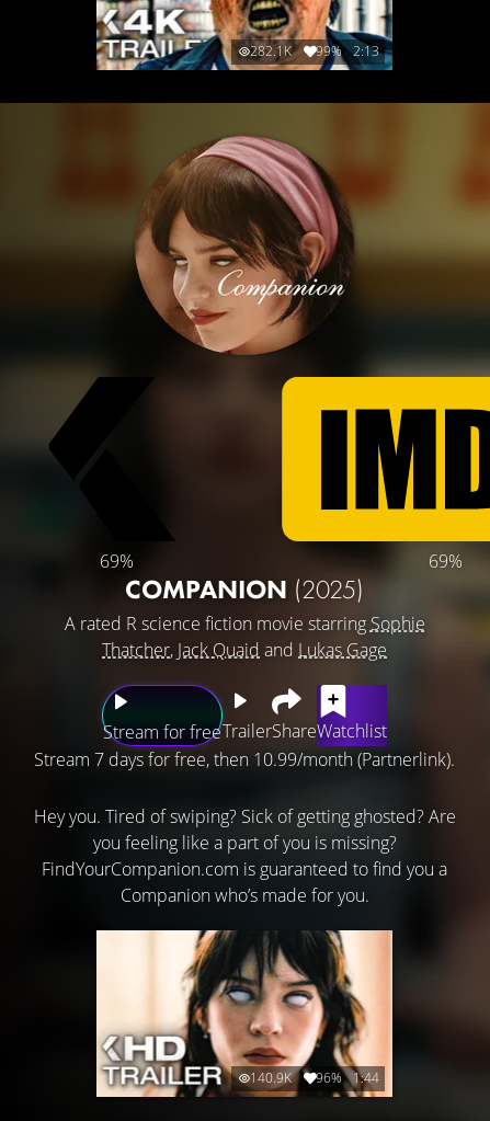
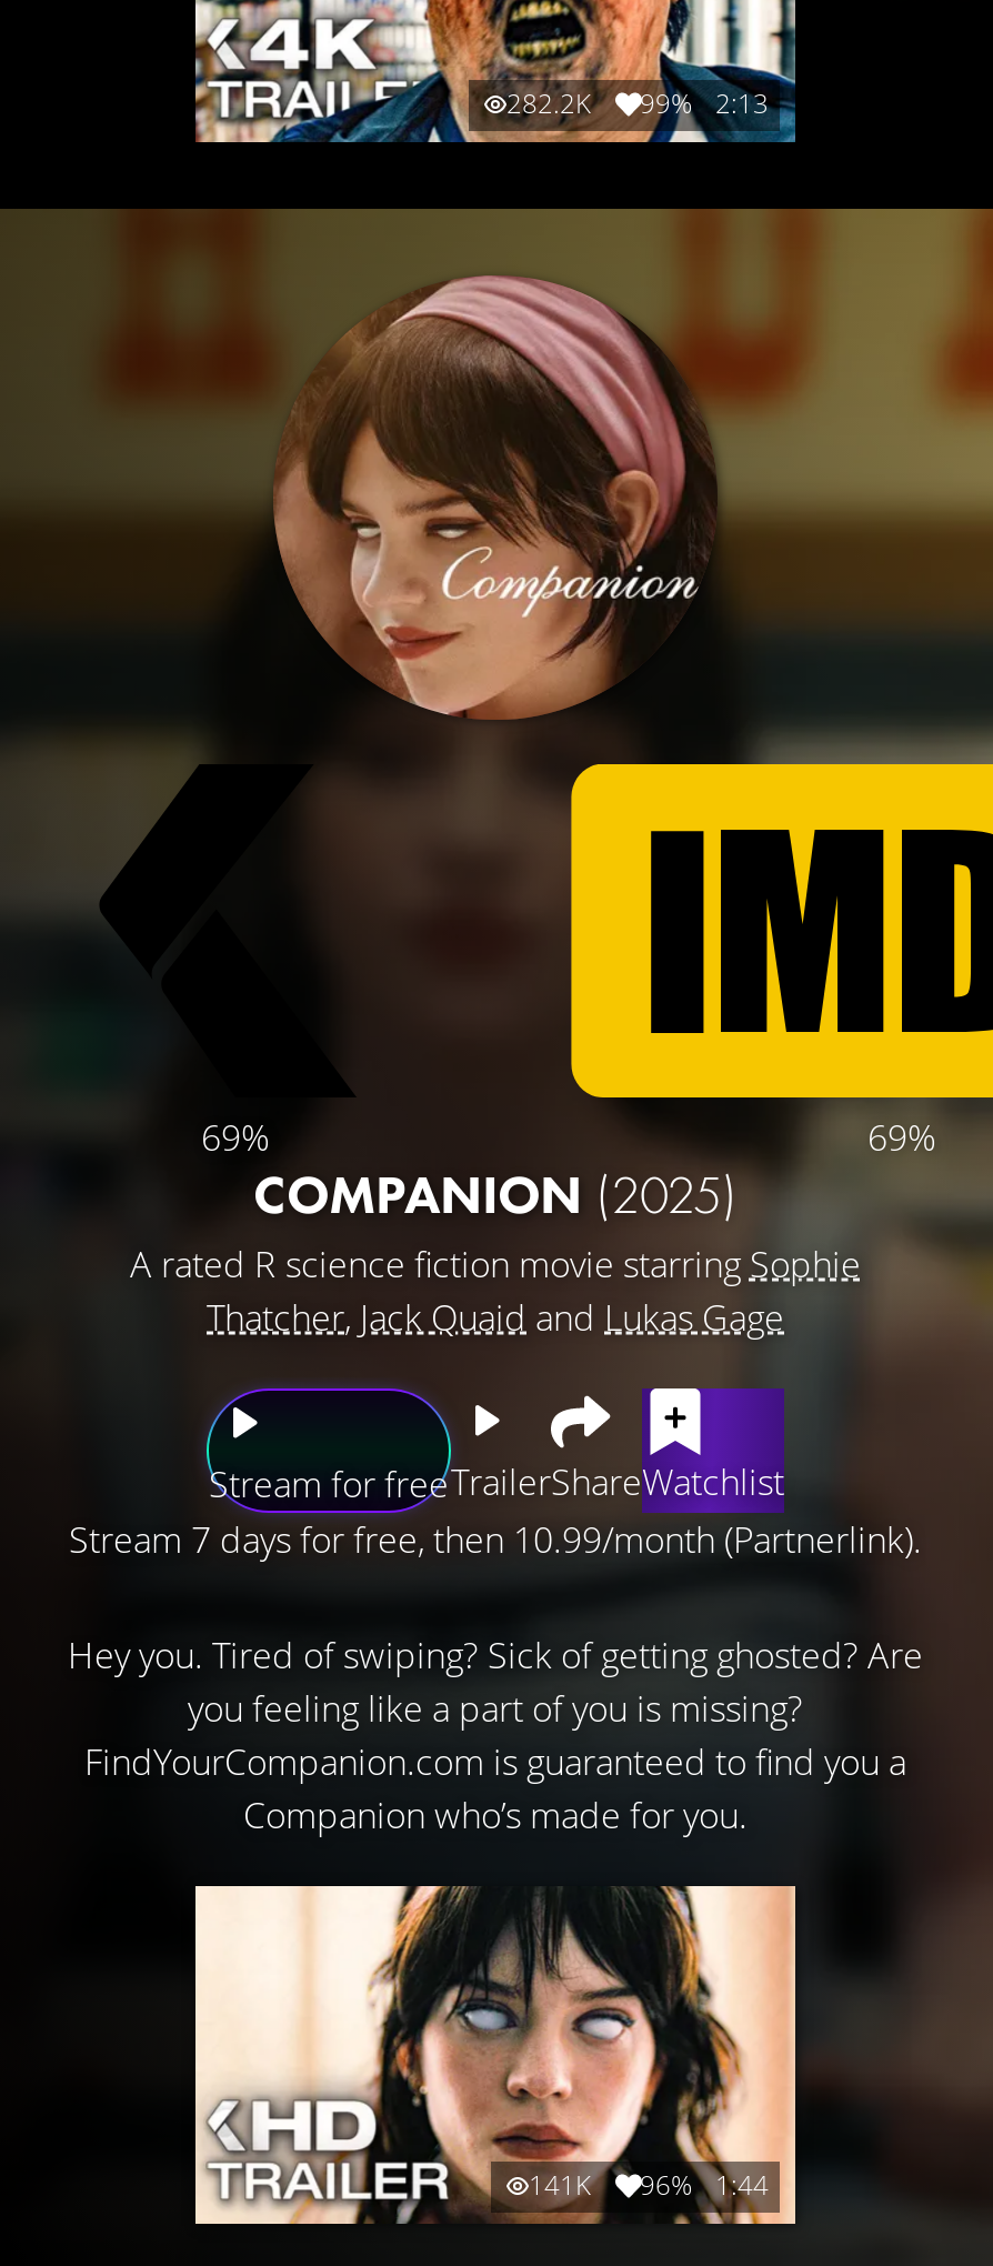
- 282.1K
+ 282.2K

- 140.9K
+ 141K
